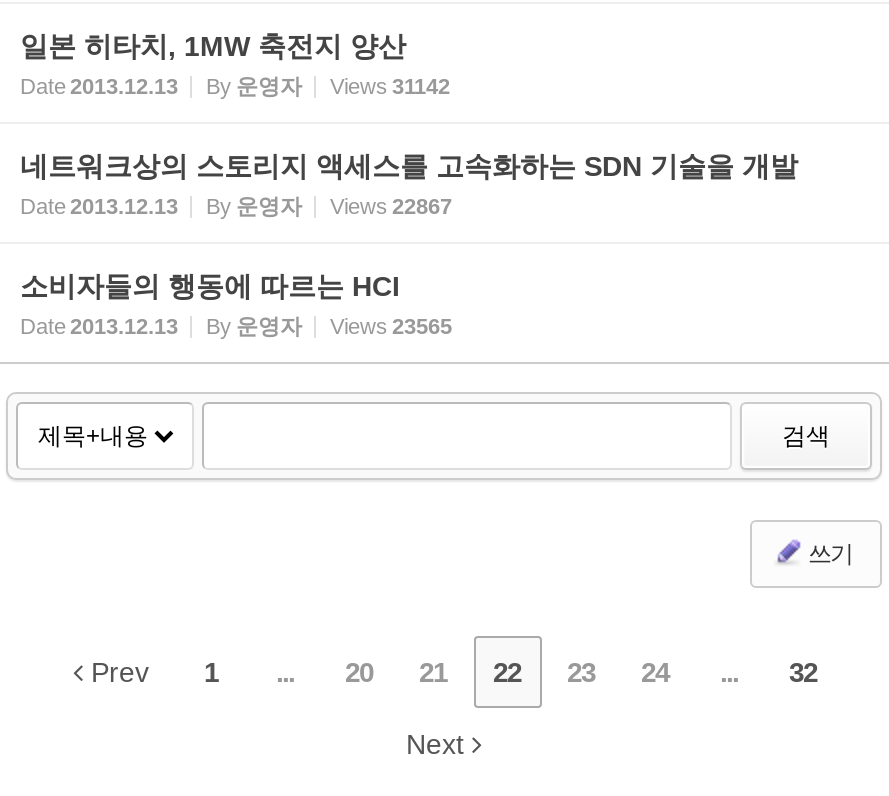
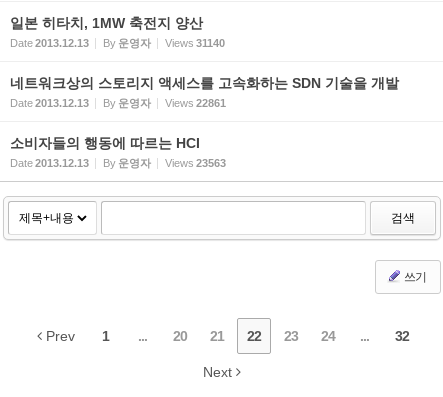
- Date 2013.12.13 By 운영자 Views 31142
+ Date 2013.12.13 By 운영자 Views 31140

- Date 2013.12.13 By 운영자 Views 22867
+ Date 2013.12.13 By 운영자 Views 22861

- Date 2013.12.13 By 운영자 Views 23565
+ Date 2013.12.13 By 운영자 Views 23563
